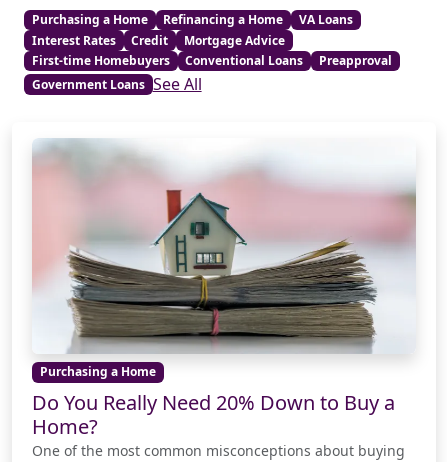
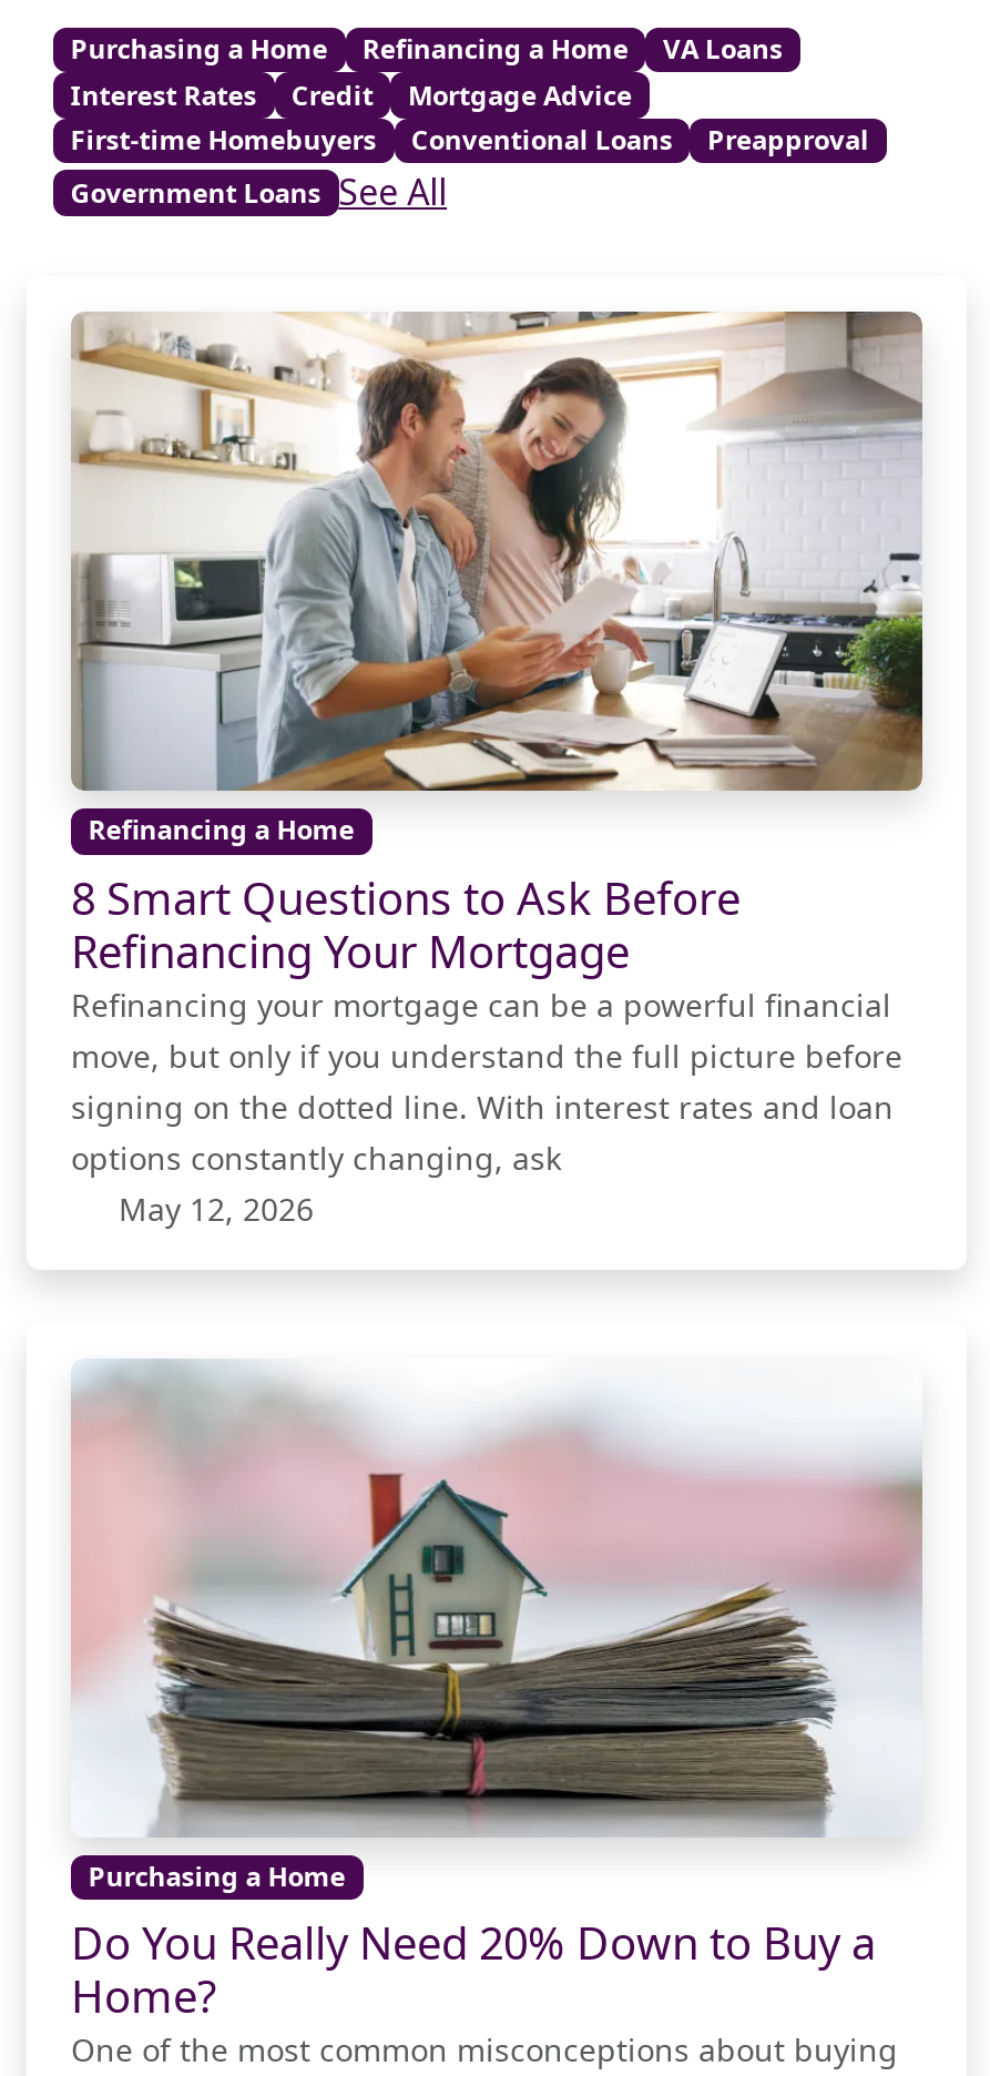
+ [image]
+ Refinancing a Home
+ 8 Smart Questions to Ask Before
+ Refinancing Your Mortgage
+ Refinancing your mortgage can be a powerful financial
+ move, but only if you understand the full picture before
+ signing on the dotted line. With interest rates and loan
+ options constantly changing, ask
+ May 12, 2026
